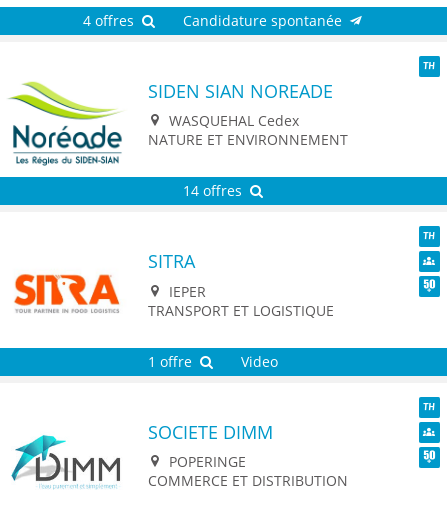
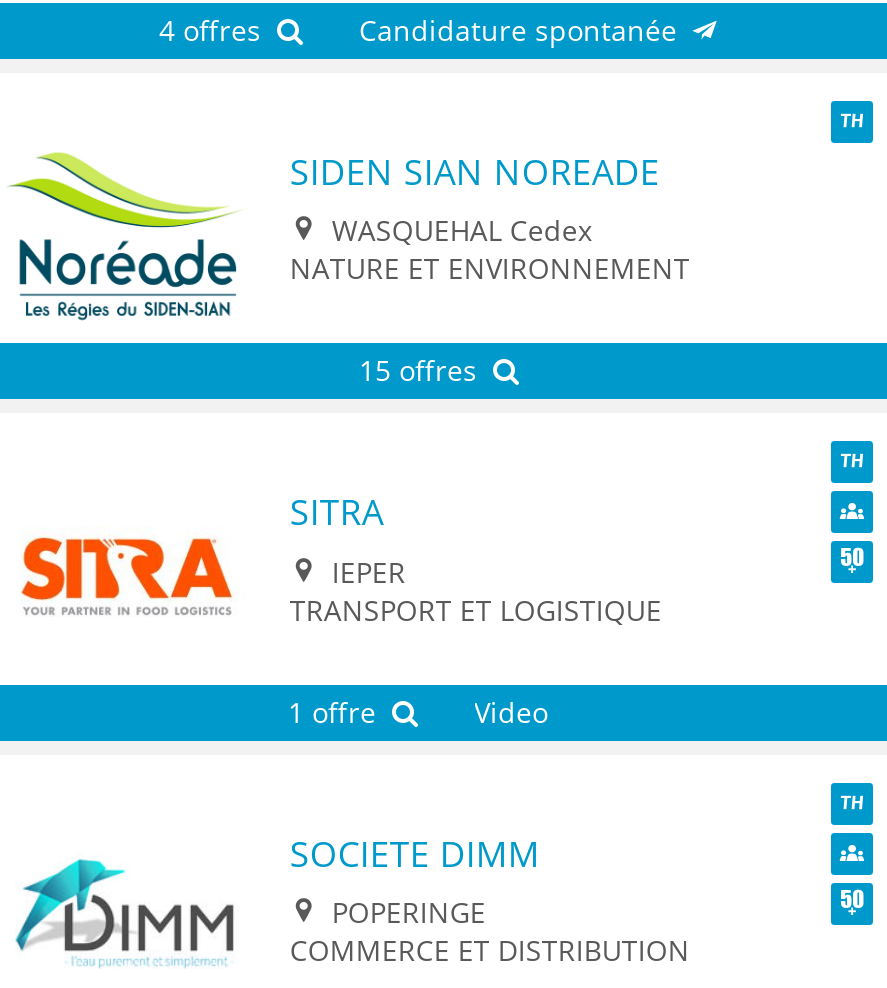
- 14 offres
+ 15 offres
